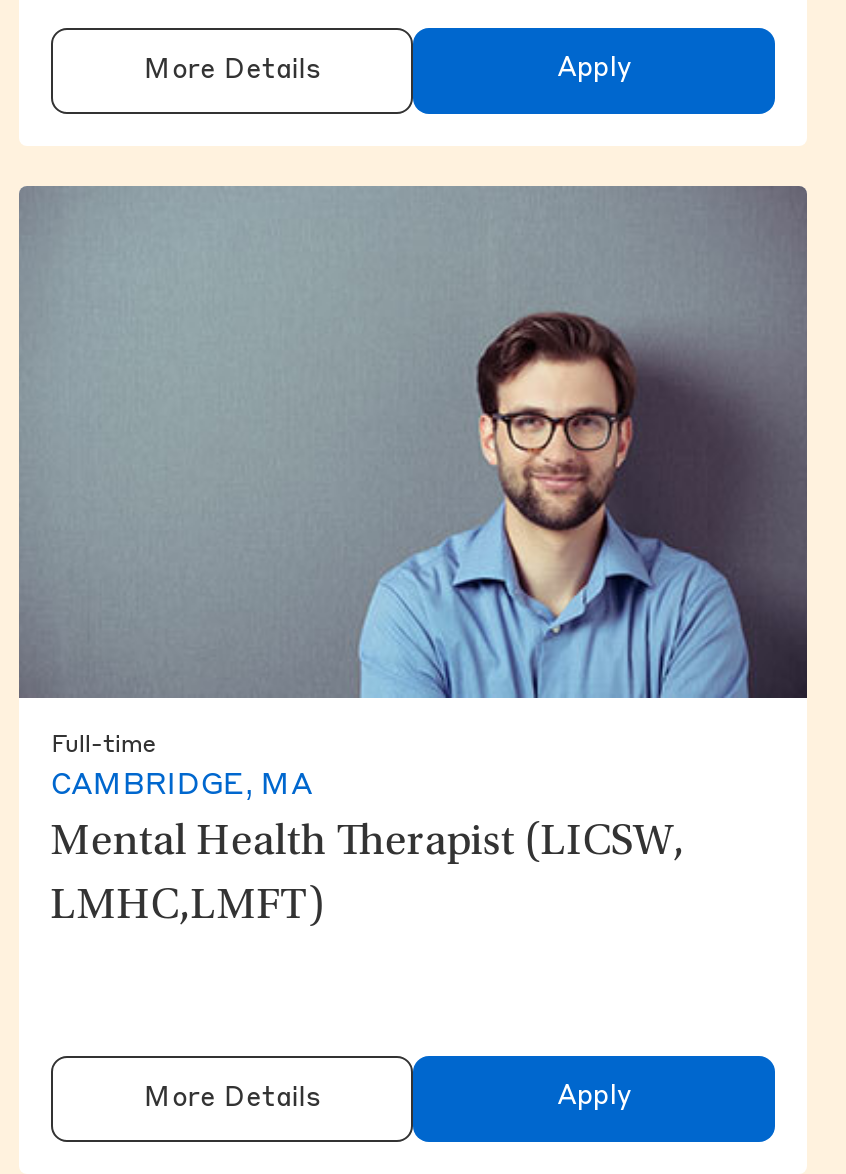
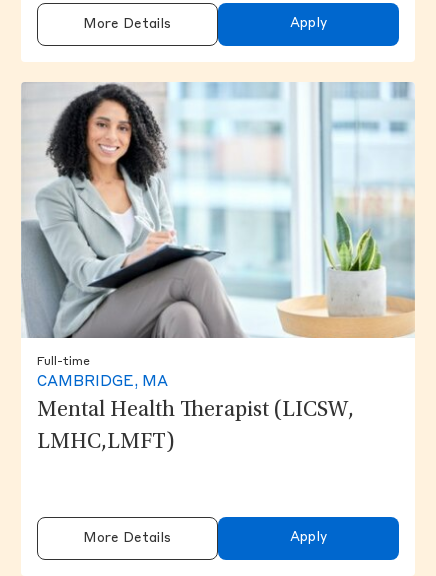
- [image]
+ [image]
